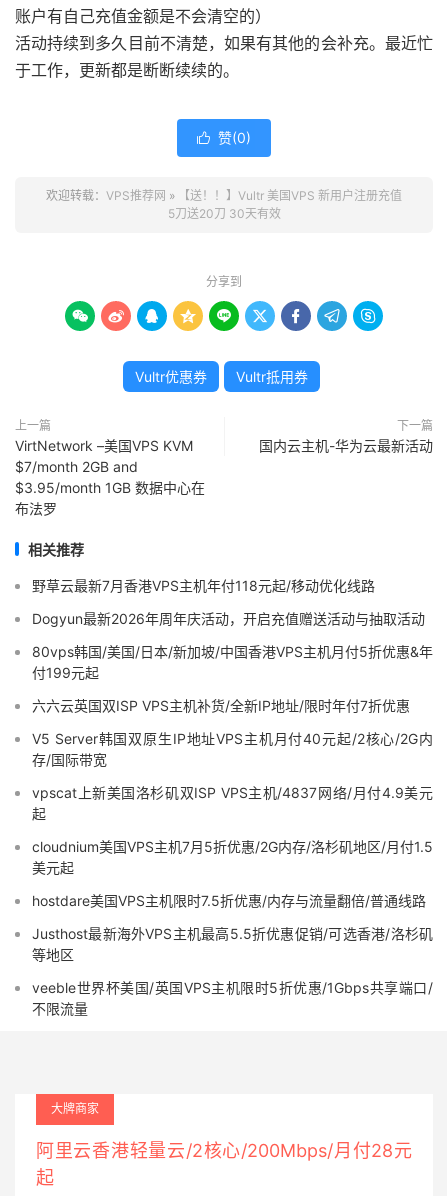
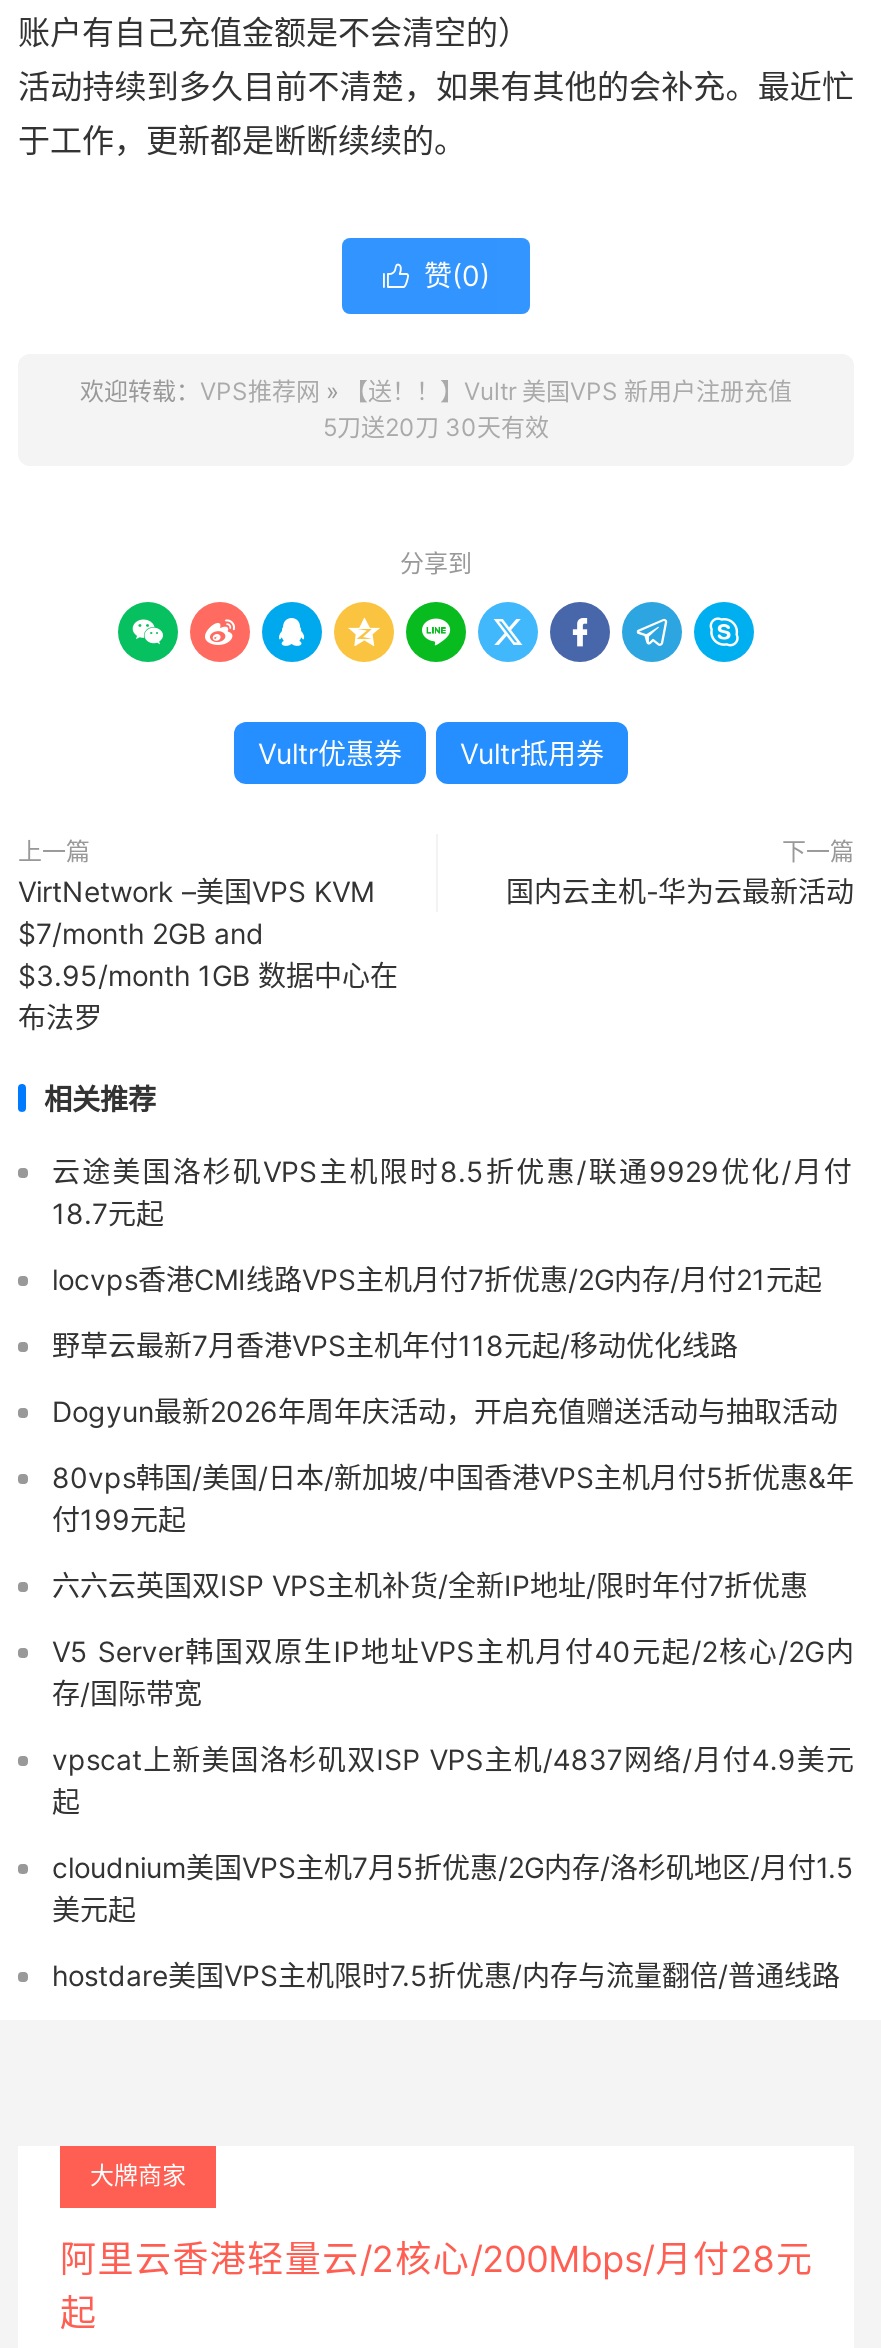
+ 云途美国洛杉矶VPS主机限时8.5折优惠/联通9929优化/月付
+ 18.7元起
+ locvps香港CMI线路VPS主机月付7折优惠/2G内存/月付21元起

moved down: 野草云最新7月香港VPS主机年付118元起/移动优化线路 | Dogyun最新2026年周年庆活动，开启充值赠送活动与抽取活动 | 80vps韩国/美国/日本/新加坡/中国香港VPS主机月付5折优惠&年 | ... | 美元起 | hostdare美国VPS主机限时7.5折优惠/内存与流量翻倍/普通线路

- Justhost最新海外VPS主机最高5.5折优惠促销/可选香港/洛杉矶
- 等地区
- veeble世界杯美国/英国VPS主机限时5折优惠/1Gbps共享端口/
- 不限流量
